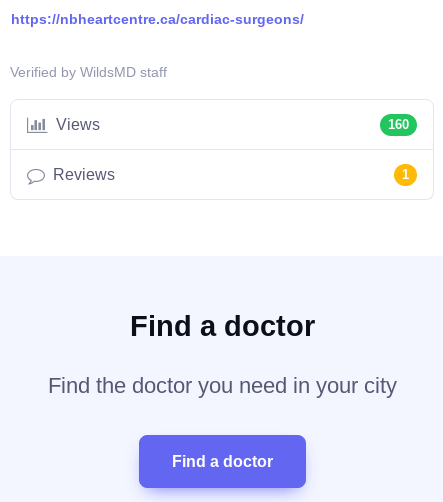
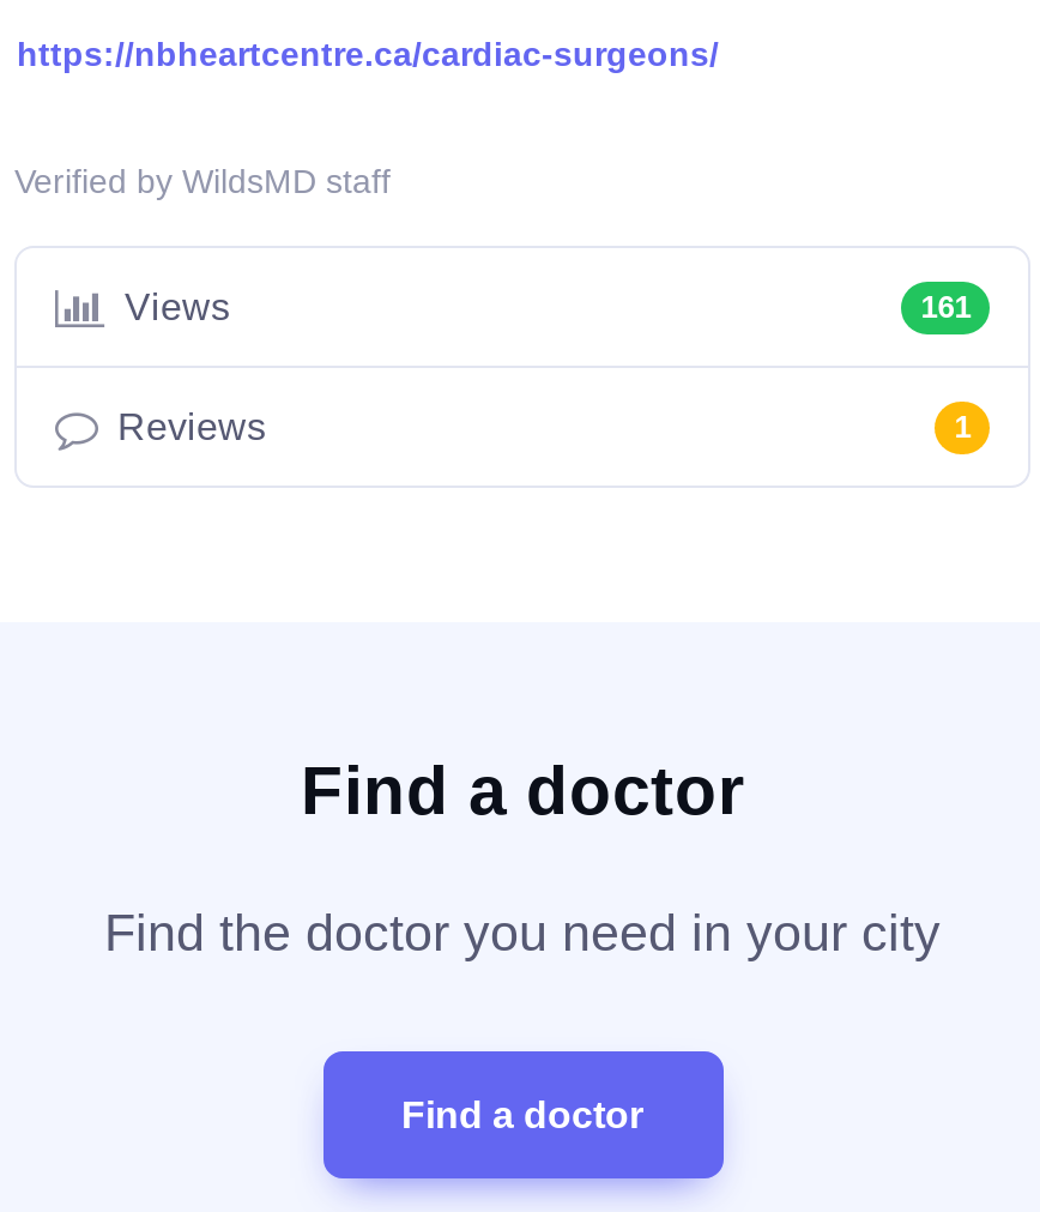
- 160
+ 161
